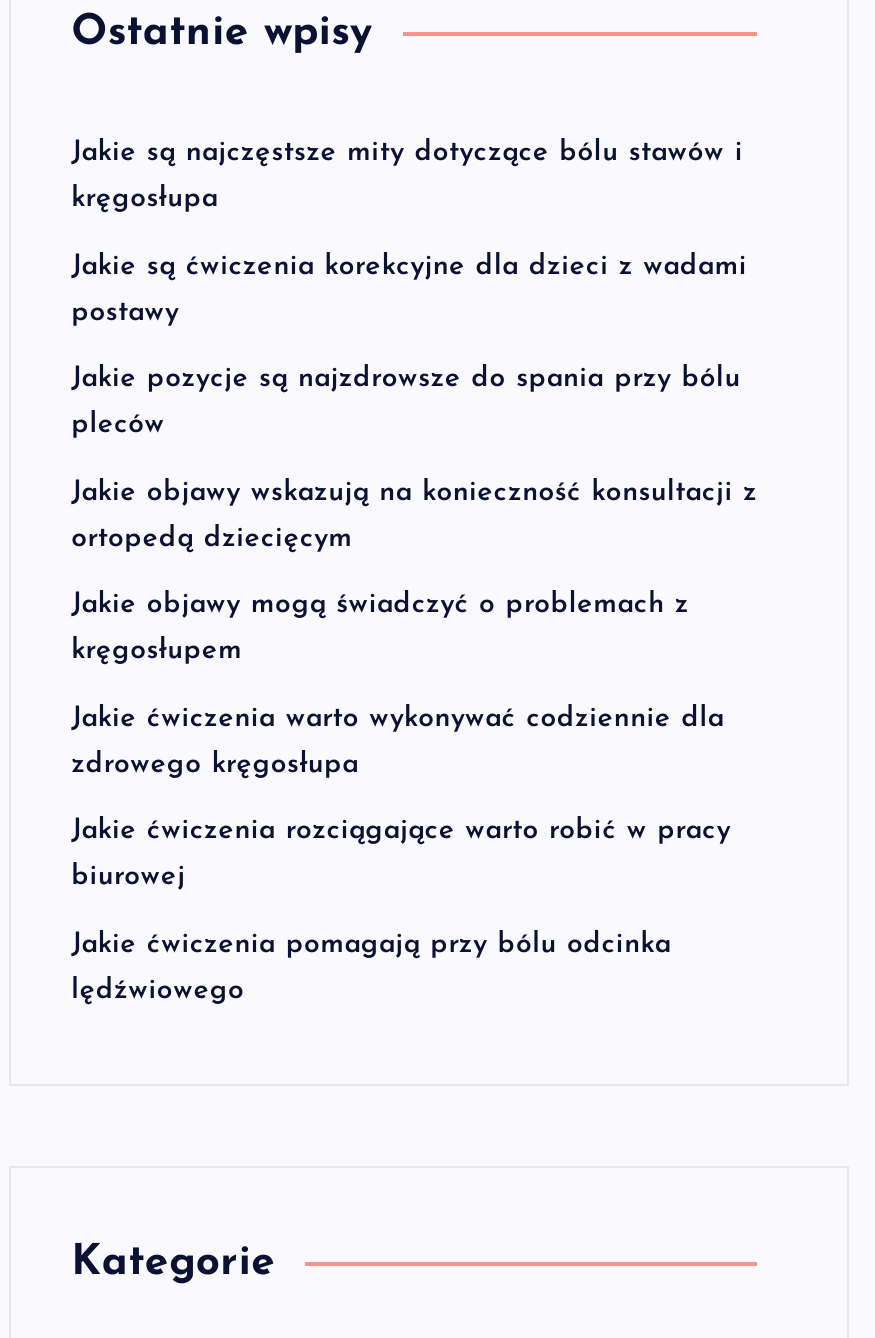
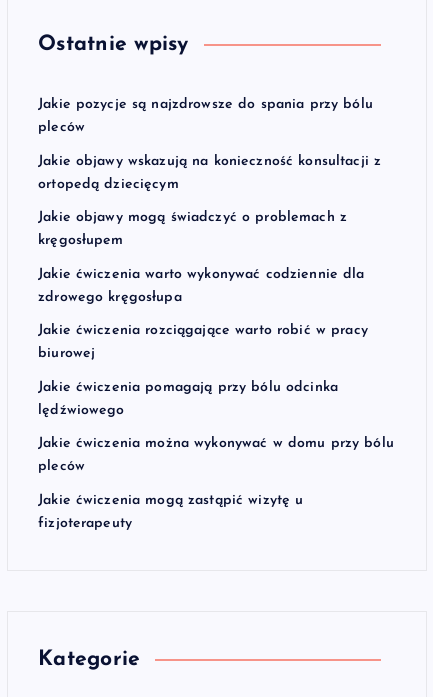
- Jakie są najczęstsze mity dotyczące bólu stawów i
- kręgosłupa
- Jakie są ćwiczenia korekcyjne dla dzieci z wadami
- postawy

moved up: Jakie pozycje są najzdrowsze do spania przy bólu | pleców | Jakie objawy wskazują na konieczność konsultacji z | ... | Jakie ćwiczenia pomagają przy bólu odcinka | lędźwiowego

+ Jakie ćwiczenia można wykonywać w domu przy bólu
+ pleców
+ Jakie ćwiczenia mogą zastąpić wizytę u
+ fizjoterapeuty
